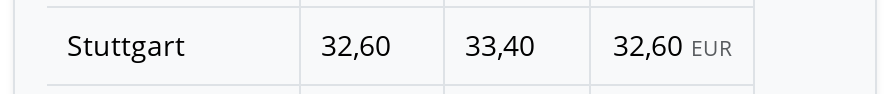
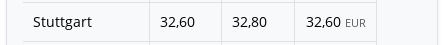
- 32,60 33,40
+ 32,60 32,80
